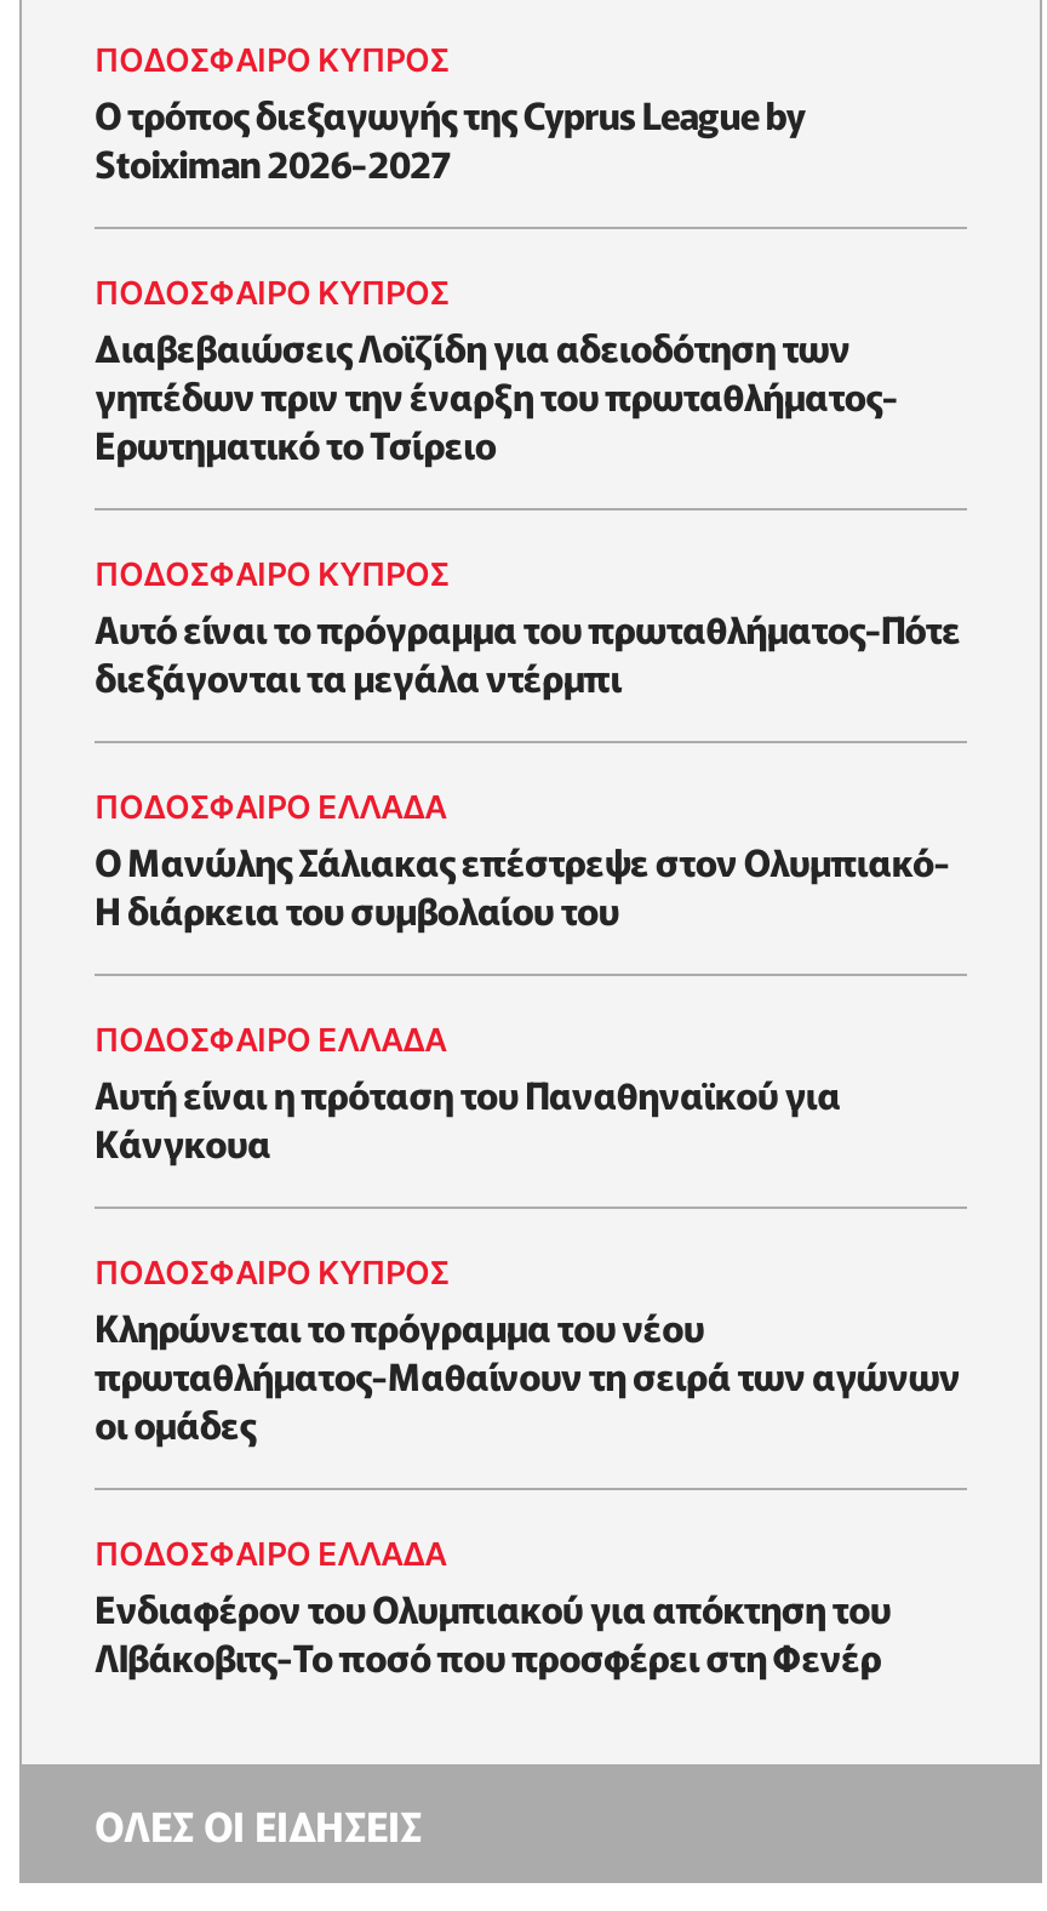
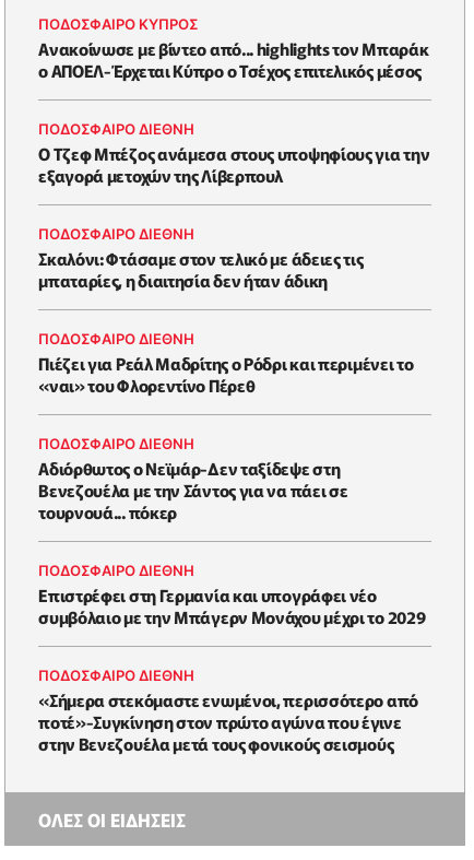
- Ο τρόπος διεξαγωγής της Cyprus League by
- Stoiximan 2026-2027
+ Ανακοίνωσε με βίντεο από... highlights τον Μπαράκ
+ ο ΑΠΟΕΛ-Έρχεται Κύπρο ο Τσέχος επιτελικός μέσος

- ΠΟΔΟΣΦΑΙΡΟ ΚΥΠΡΟΣ
- Διαβεβαιώσεις Λοϊζίδη για αδειοδότηση των
- γηπέδων πριν την έναρξη του πρωταθλήματος-
- Ερωτηματικό το Τσίρειο
+ ΠΟΔΟΣΦΑΙΡΟ ΔΙΕΘΝΗ
+ Ο Τζεφ Μπέζος ανάμεσα στους υποψηφίους για την
+ εξαγορά μετοχών της Λίβερπουλ

- ΠΟΔΟΣΦΑΙΡΟ ΚΥΠΡΟΣ
- Αυτό είναι το πρόγραμμα του πρωταθλήματος-Πότε
- διεξάγονται τα μεγάλα ντέρμπι
+ ΠΟΔΟΣΦΑΙΡΟ ΔΙΕΘΝΗ
+ Σκαλόνι: Φτάσαμε στον τελικό με άδειες τις
+ μπαταρίες, η διαιτησία δεν ήταν άδικη

- ΠΟΔΟΣΦΑΙΡΟ ΕΛΛΑΔΑ
- Ο Μανώλης Σάλιακας επέστρεψε στον Ολυμπιακό-
- Η διάρκεια του συμβολαίου του
+ ΠΟΔΟΣΦΑΙΡΟ ΔΙΕΘΝΗ
+ Πιέζει για Ρεάλ Μαδρίτης o Ρόδρι και περιμένει το
+ «ναι» του Φλορεντίνο Πέρεθ

- ΠΟΔΟΣΦΑΙΡΟ ΕΛΛΑΔΑ
- Αυτή είναι η πρόταση του Παναθηναϊκού για
- Κάνγκουα
+ ΠΟΔΟΣΦΑΙΡΟ ΔΙΕΘΝΗ
+ Αδιόρθωτος ο Νεϊμάρ-Δεν ταξίδεψε στη
+ Βενεζουέλα με την Σάντος για να πάει σε
+ τουρνουά... πόκερ

- ΠΟΔΟΣΦΑΙΡΟ ΚΥΠΡΟΣ
- Κληρώνεται το πρόγραμμα του νέου
- πρωταθλήματος-Μαθαίνουν τη σειρά των αγώνων
- οι ομάδες
+ ΠΟΔΟΣΦΑΙΡΟ ΔΙΕΘΝΗ
+ Επιστρέφει στη Γερμανία και υπογράφει νέο
+ συμβόλαιο με την Μπάγερν Μονάχου μέχρι το 2029

- ΠΟΔΟΣΦΑΙΡΟ ΕΛΛΑΔΑ
- Ενδιαφέρον του Ολυμπιακού για απόκτηση του
- ΛΙβάκοβιτς-Το ποσό που προσφέρει στη Φενέρ
+ ΠΟΔΟΣΦΑΙΡΟ ΔΙΕΘΝΗ
+ «Σήμερα στεκόμαστε ενωμένοι, περισσότερο από
+ ποτέ»-Συγκίνηση στον πρώτο αγώνα που έγινε
+ στην Βενεζουέλα μετά τους φονικούς σεισμούς
